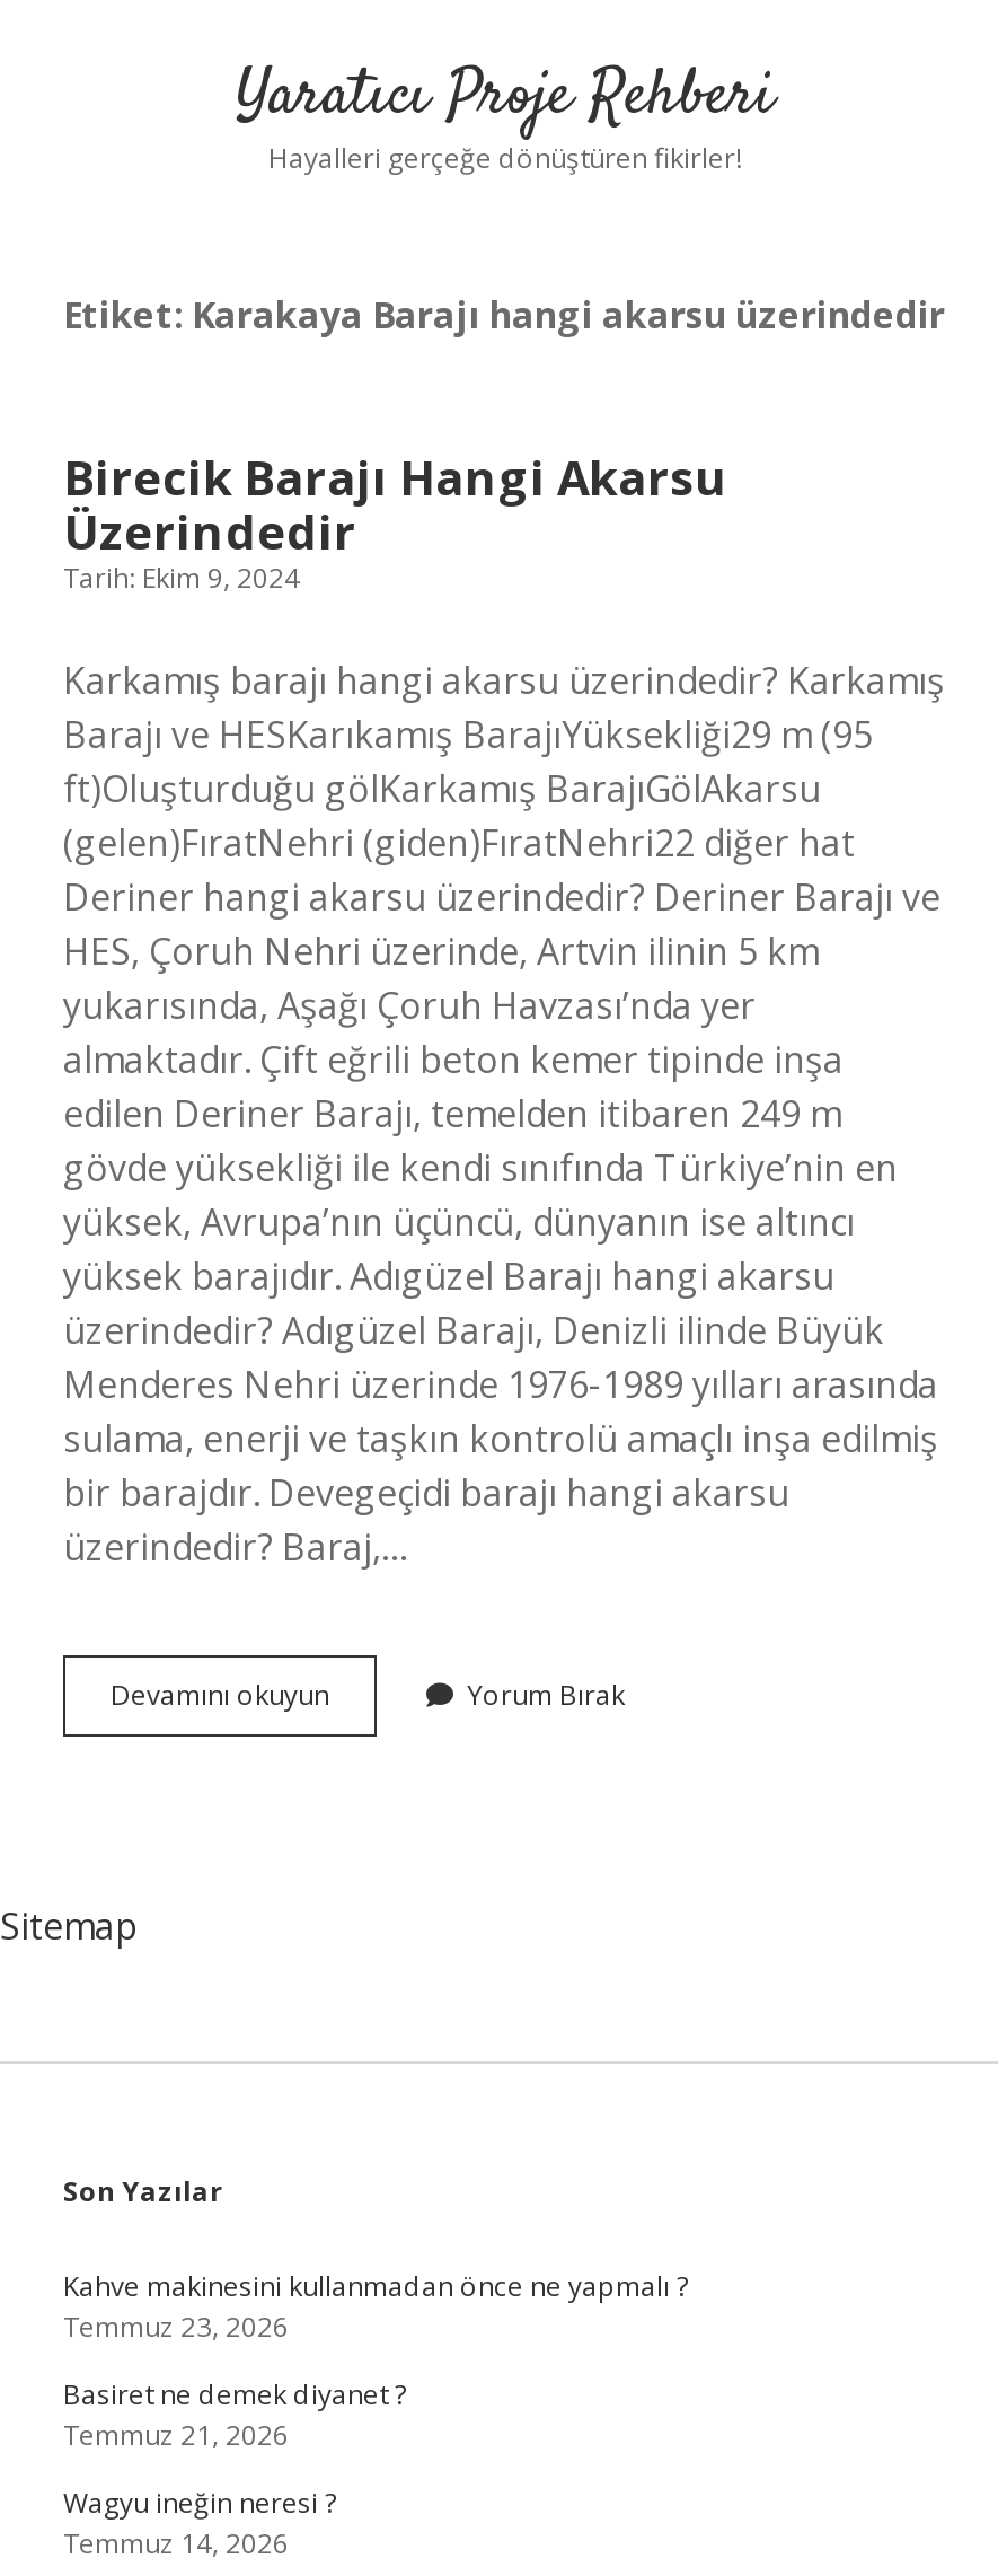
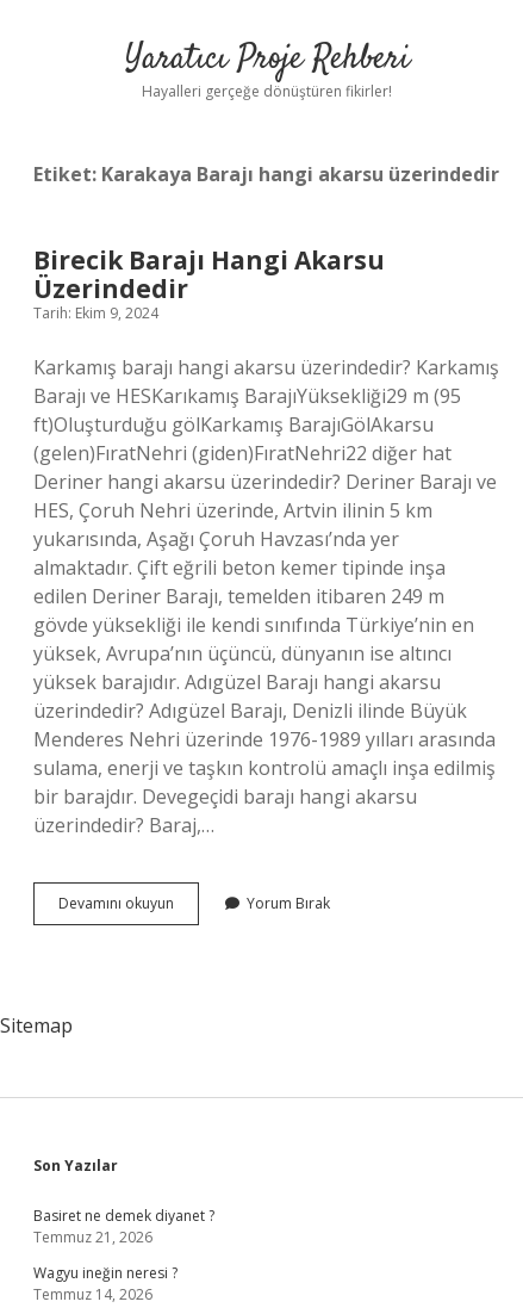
- Kahve makinesini kullanmadan önce ne yapmalı ?
- Temmuz 23, 2026
